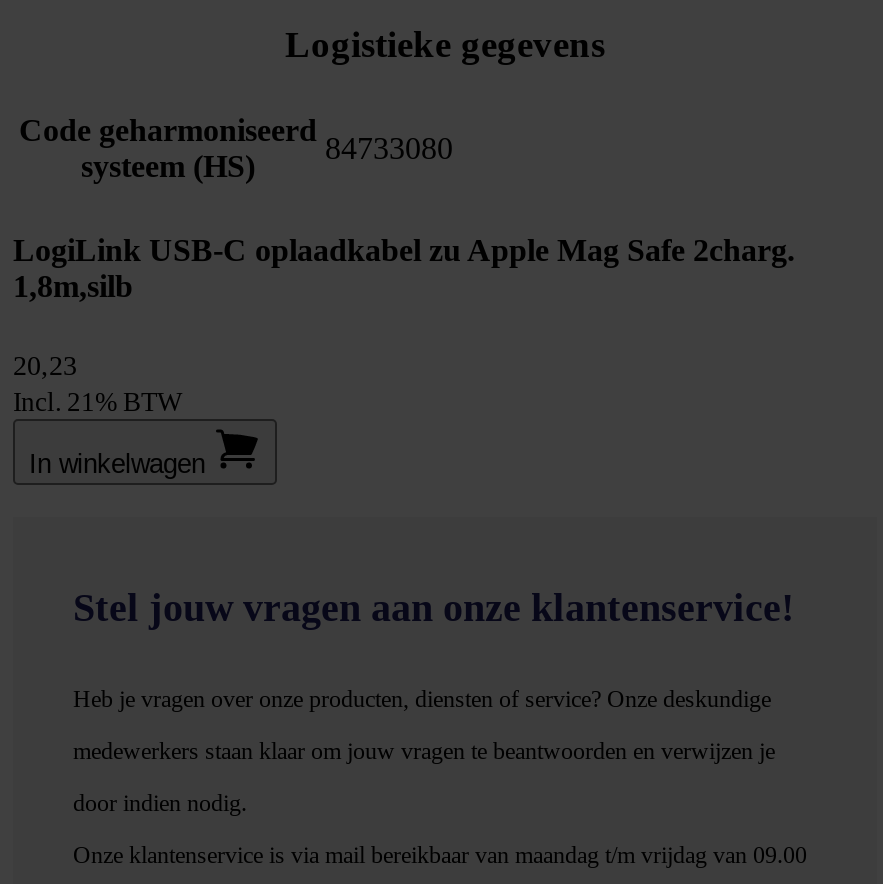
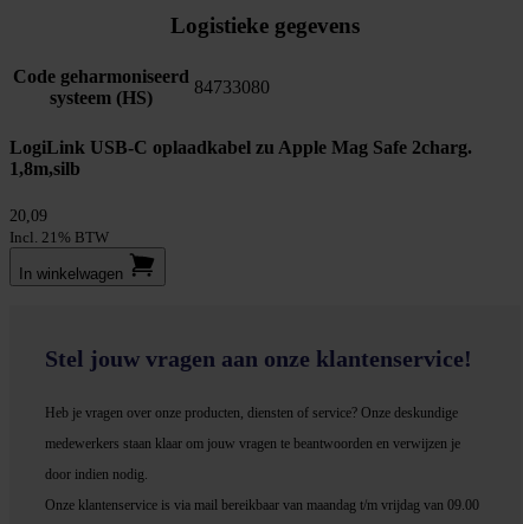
- 20,23
+ 20,09
